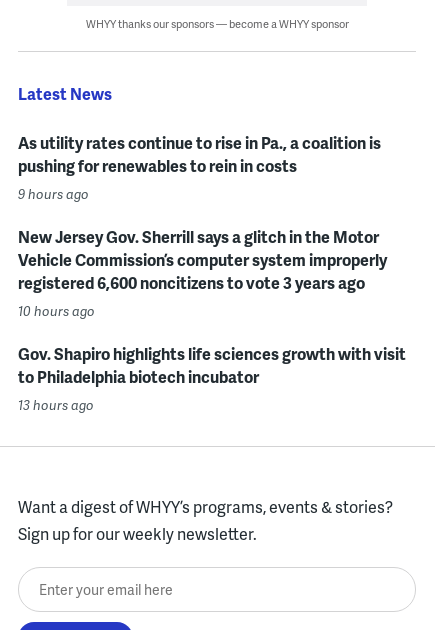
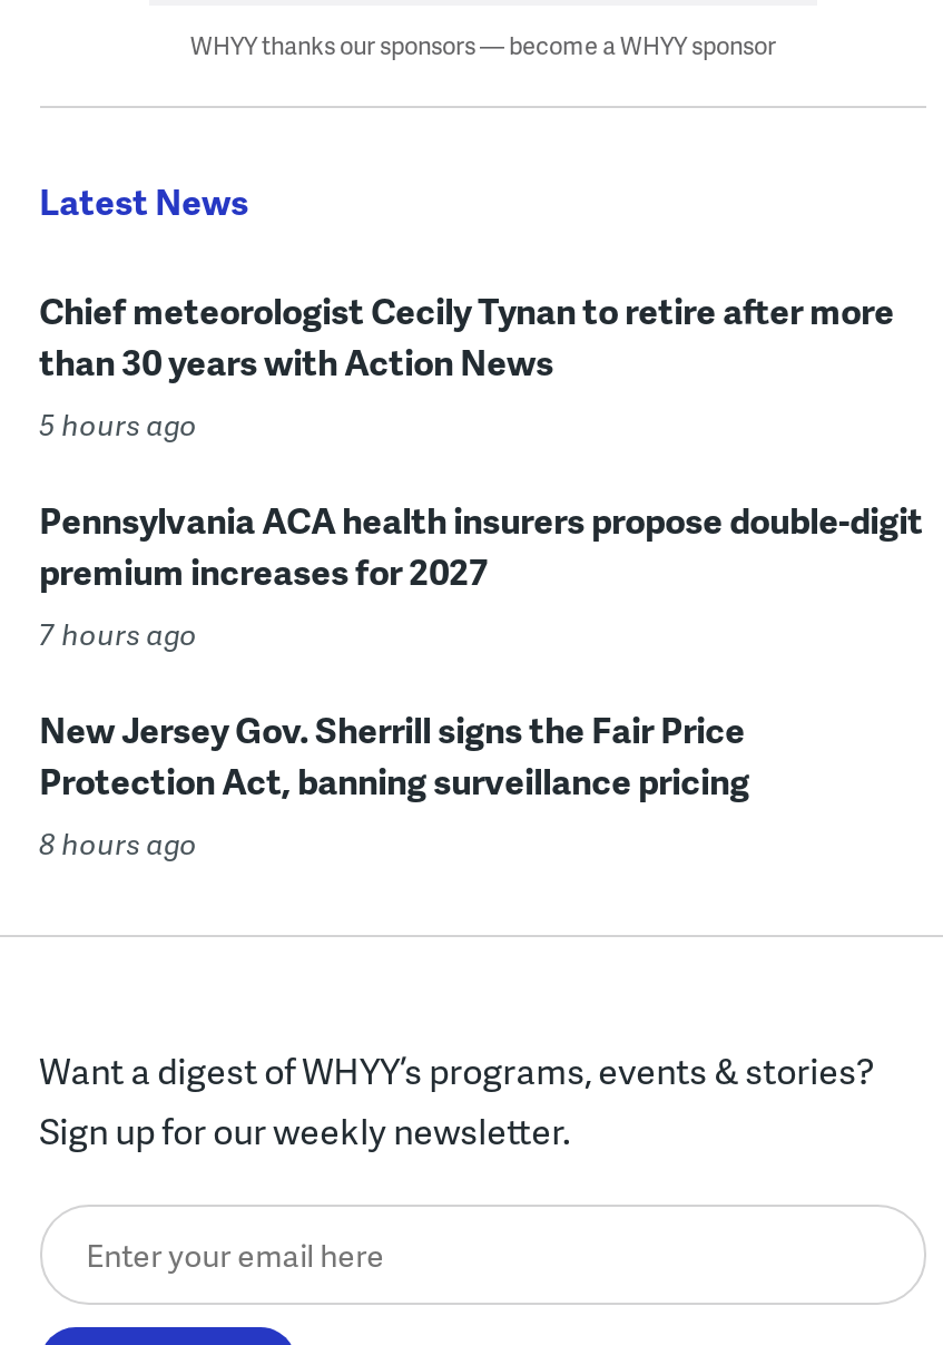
- As utility rates continue to rise in Pa., a coalition is
- pushing for renewables to rein in costs
- 9 hours ago
+ Chief meteorologist Cecily Tynan to retire after more
+ than 30 years with Action News
+ 5 hours ago

- New Jersey Gov. Sherrill says a glitch in the Motor
- Vehicle Commission’s computer system improperly
- registered 6,600 noncitizens to vote 3 years ago
- 10 hours ago
+ Pennsylvania ACA health insurers propose double-digit
+ premium increases for 2027
+ 7 hours ago

- Gov. Shapiro highlights life sciences growth with visit
- to Philadelphia biotech incubator
- 13 hours ago
+ New Jersey Gov. Sherrill signs the Fair Price
+ Protection Act, banning surveillance pricing
+ 8 hours ago
